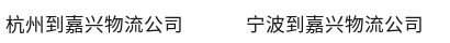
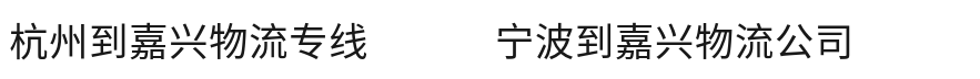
- 杭州到嘉兴物流公司
+ 杭州到嘉兴物流专线
